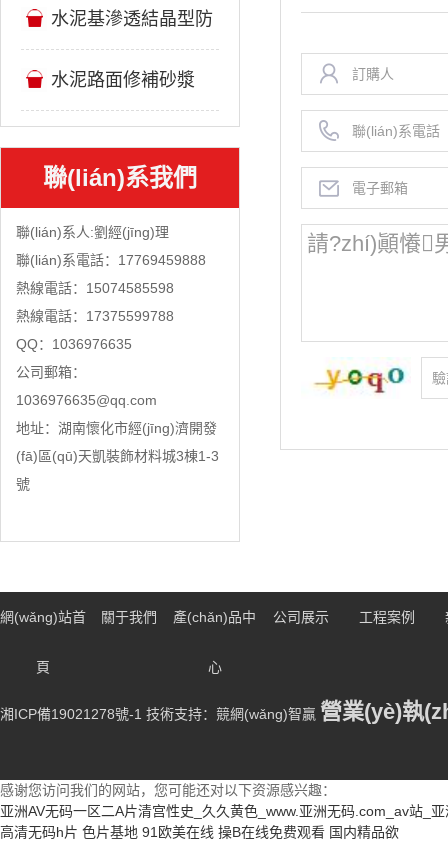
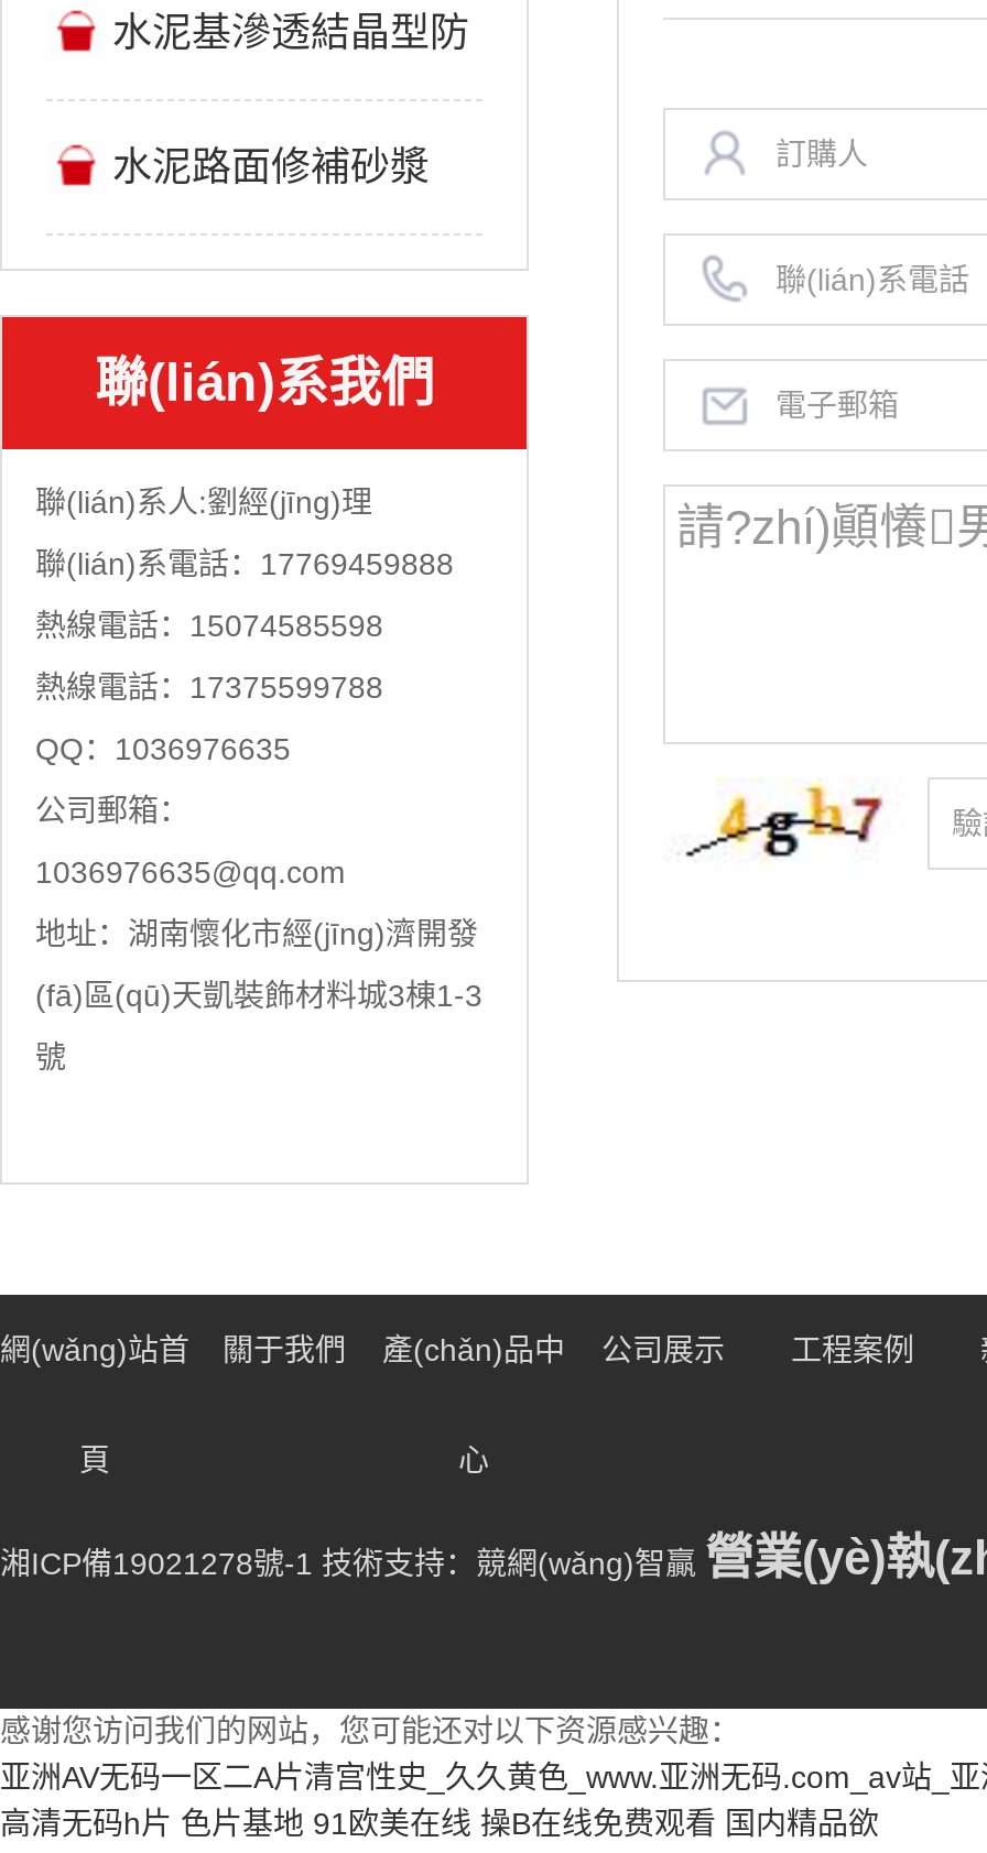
- [image]
+ [image]
